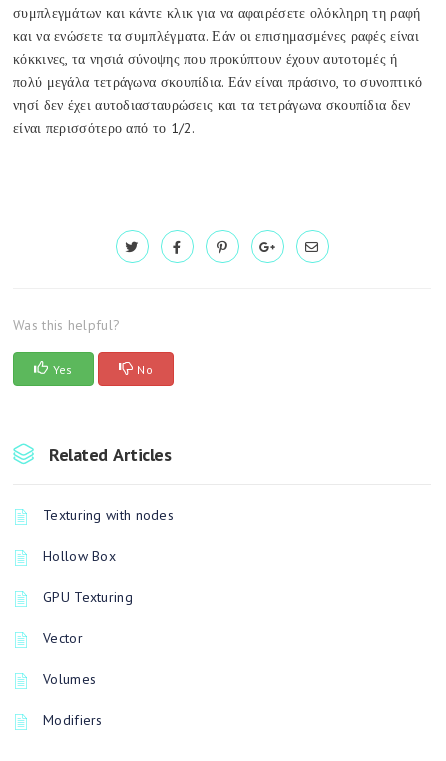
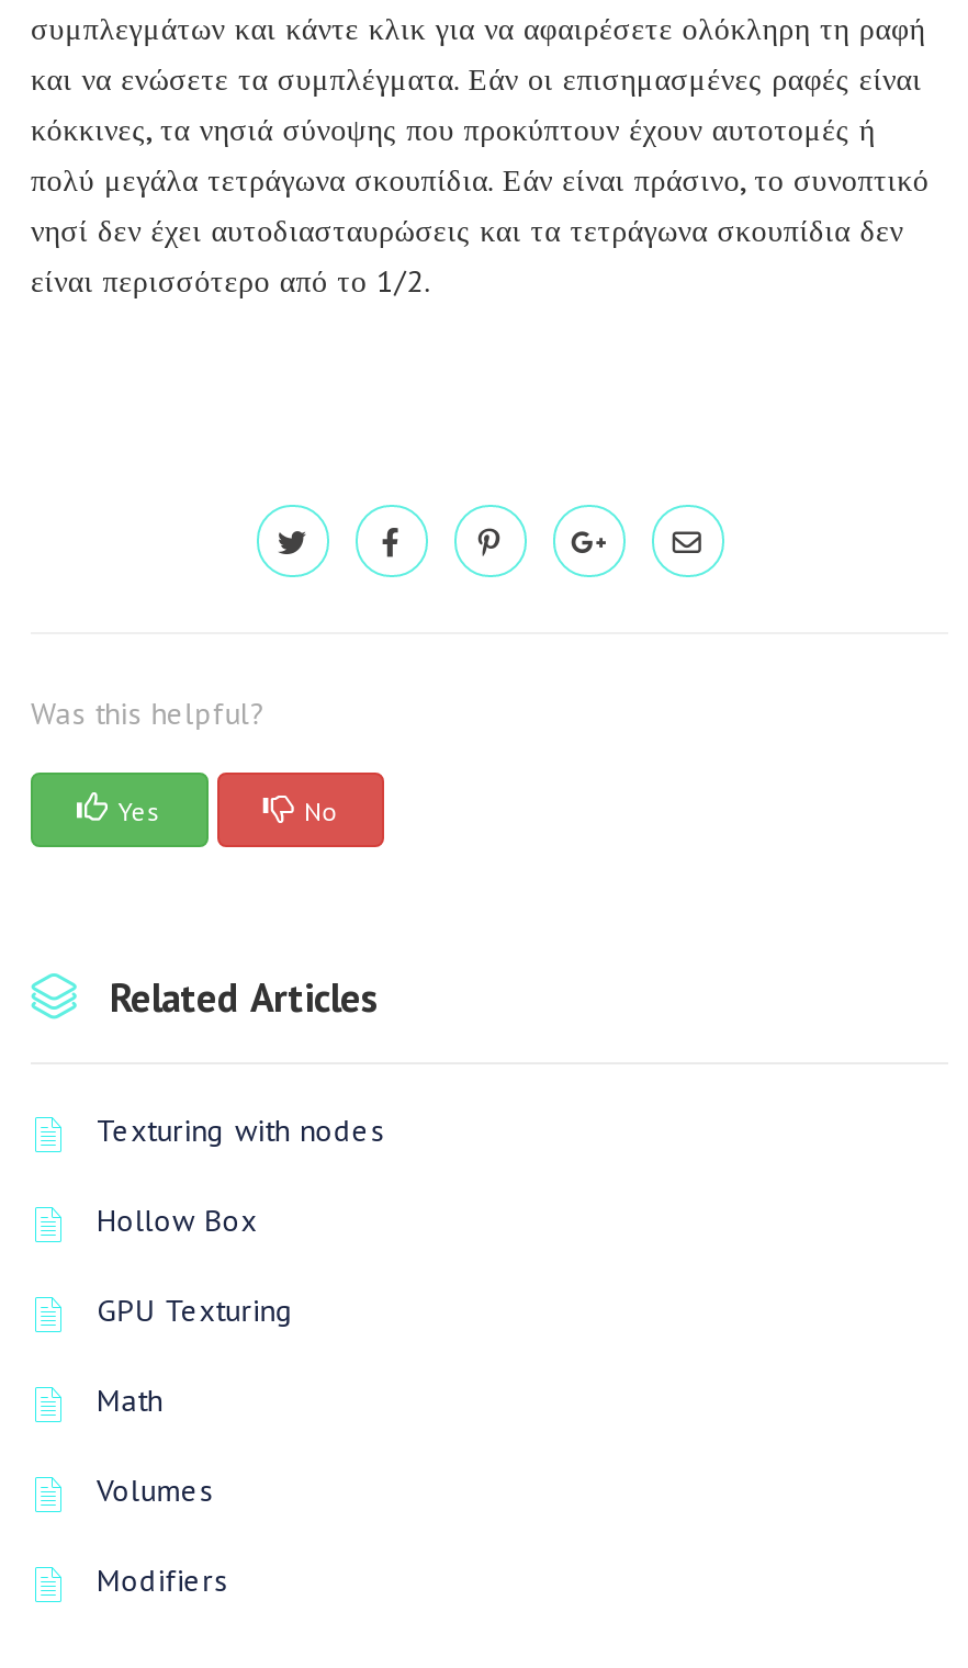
- Vector
+ Math
